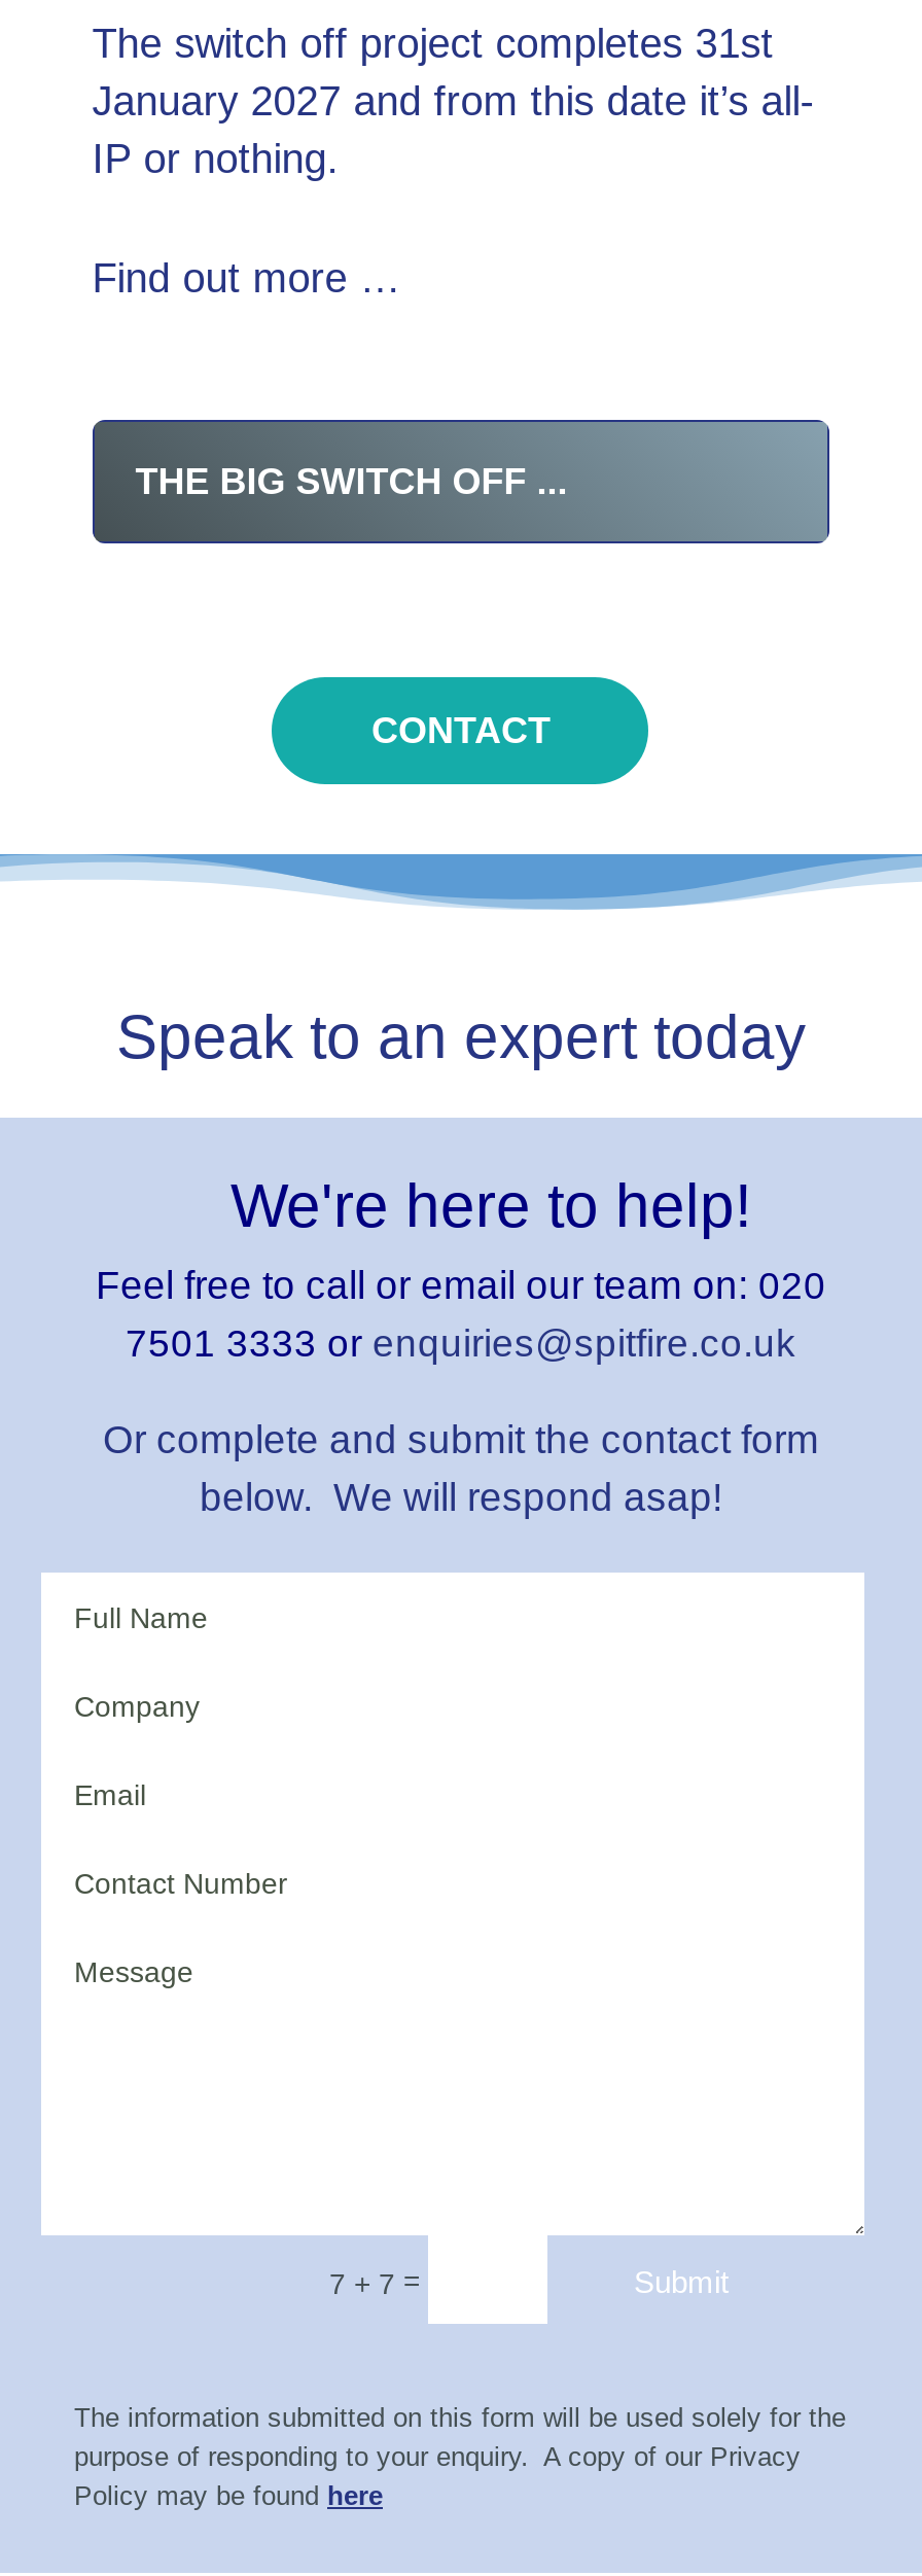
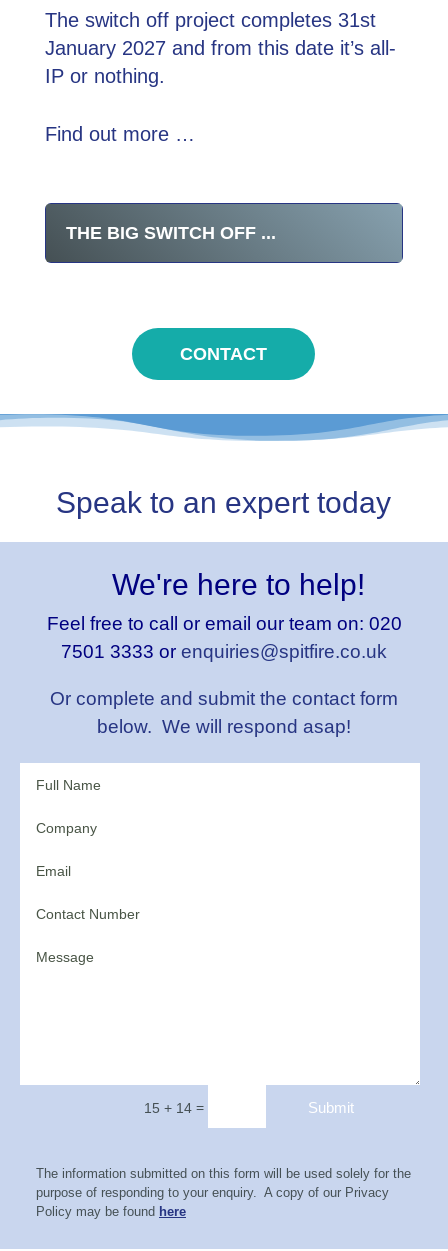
- 7 + 7 =
+ 15 + 14 =
